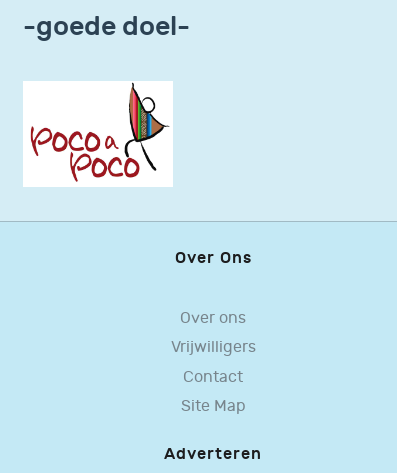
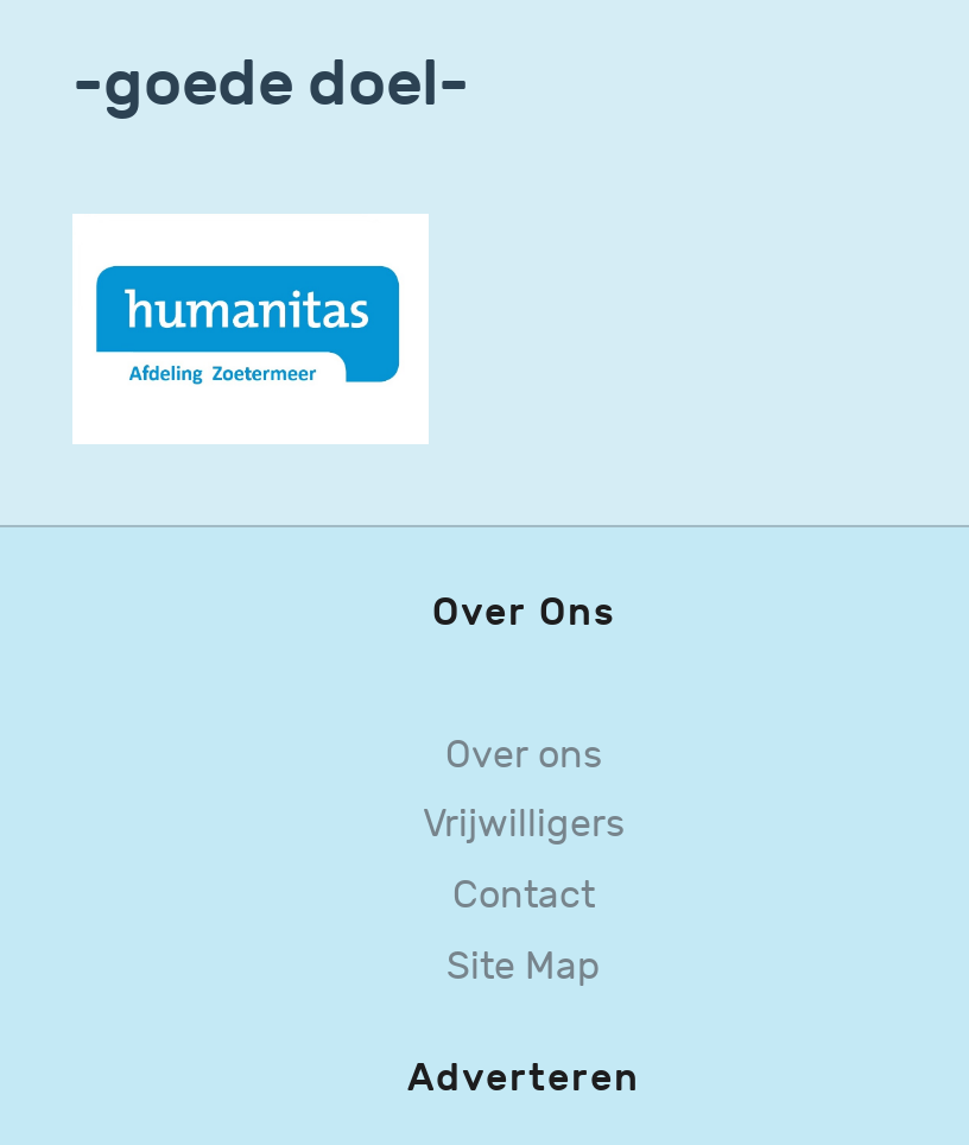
- [image]
+ [image]
